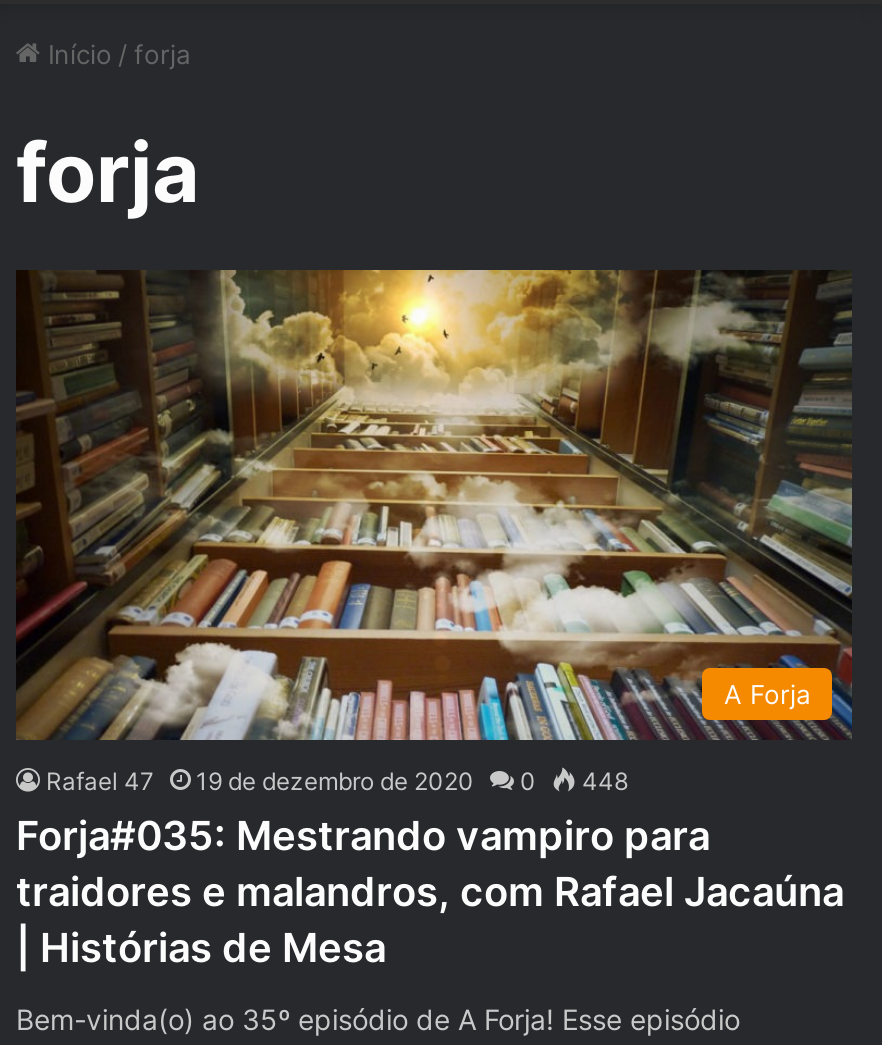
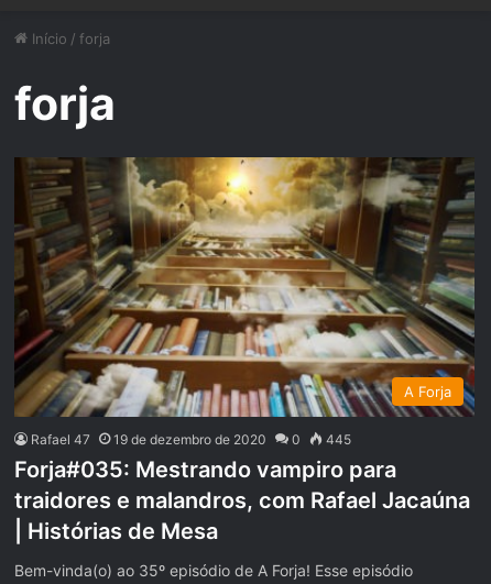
- Rafael 47 19 de dezembro de 2020 0 448
+ Rafael 47 19 de dezembro de 2020 0 445
